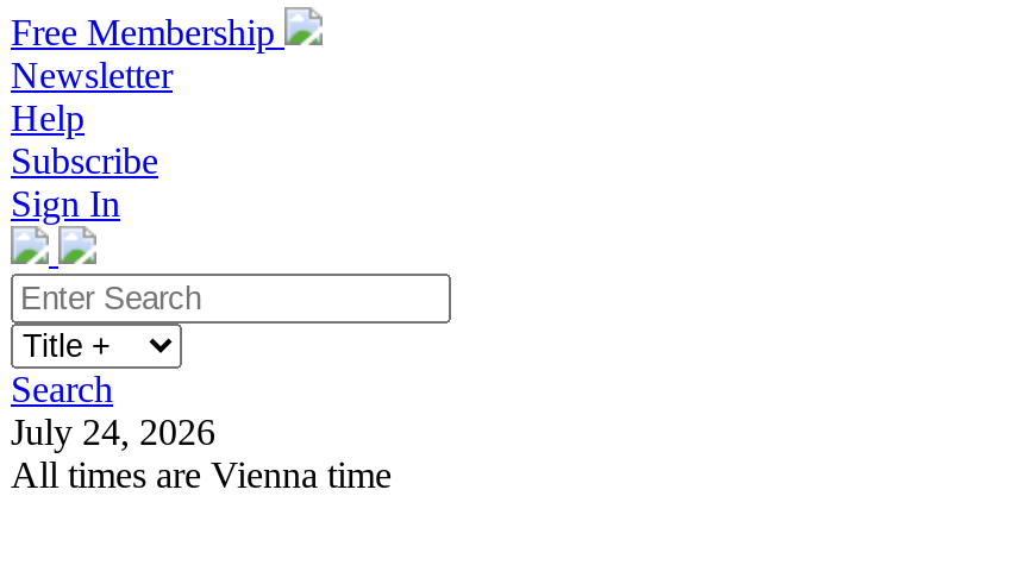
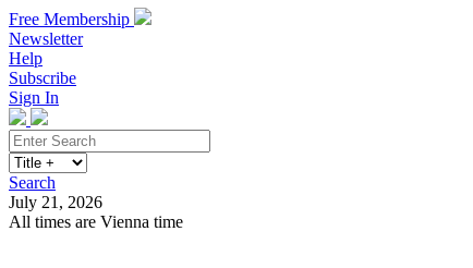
- July 24, 2026
+ July 21, 2026
